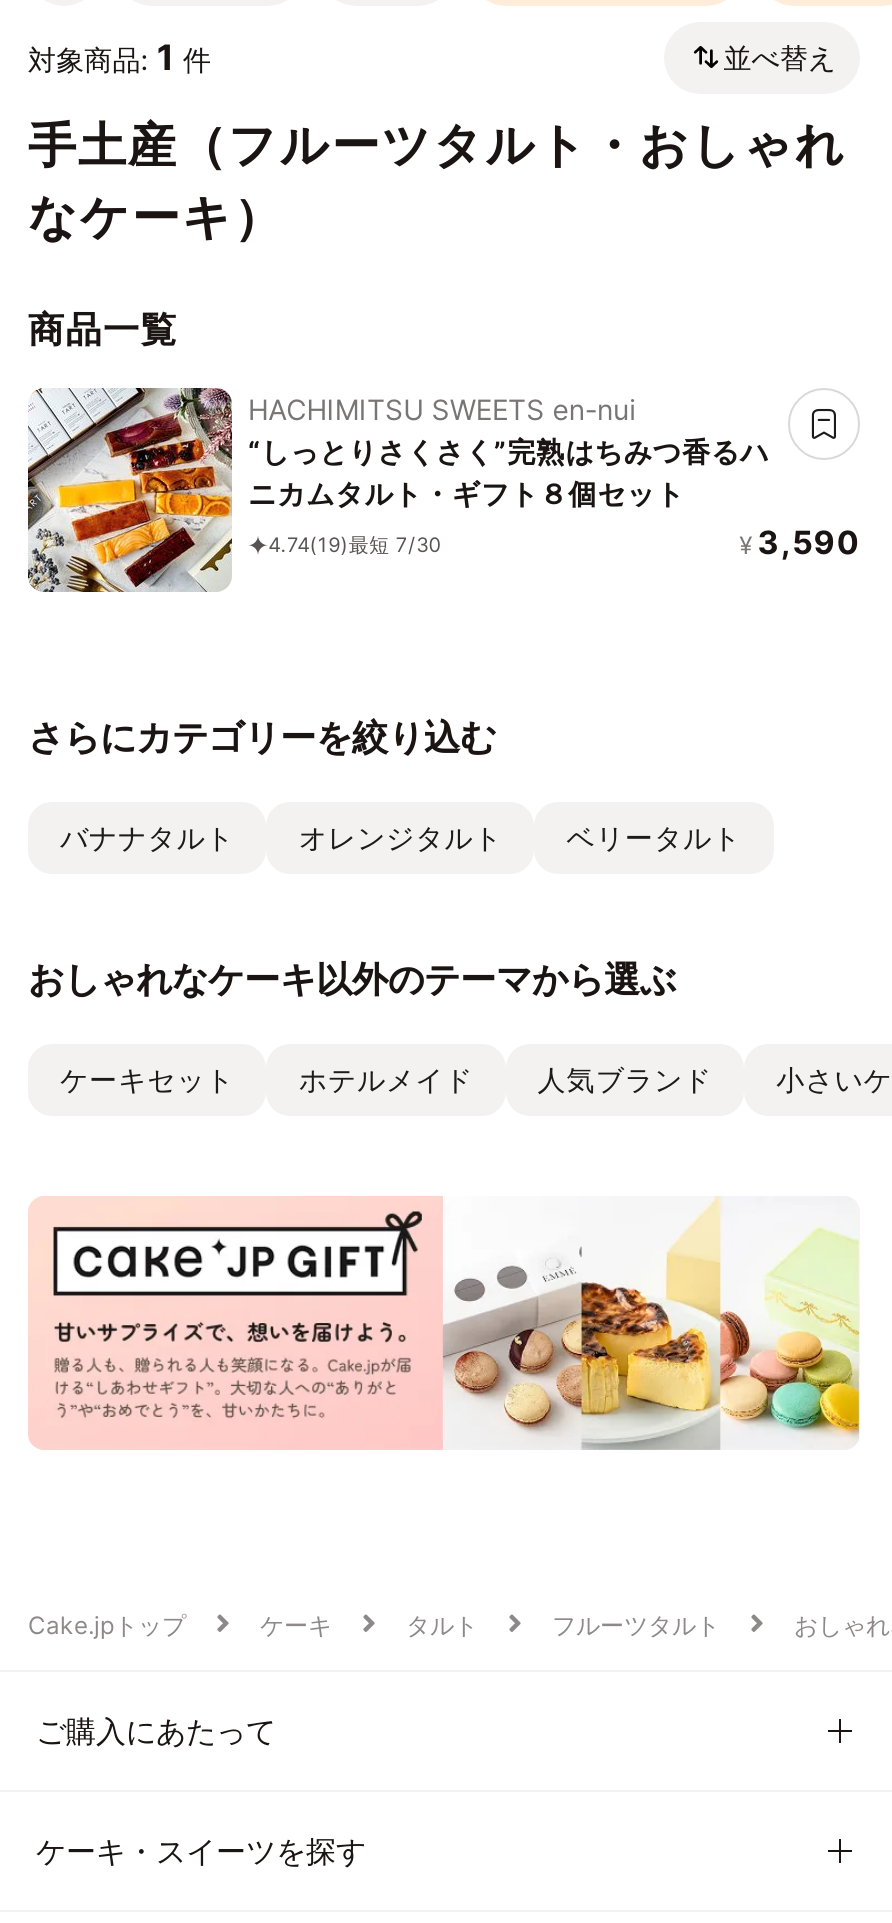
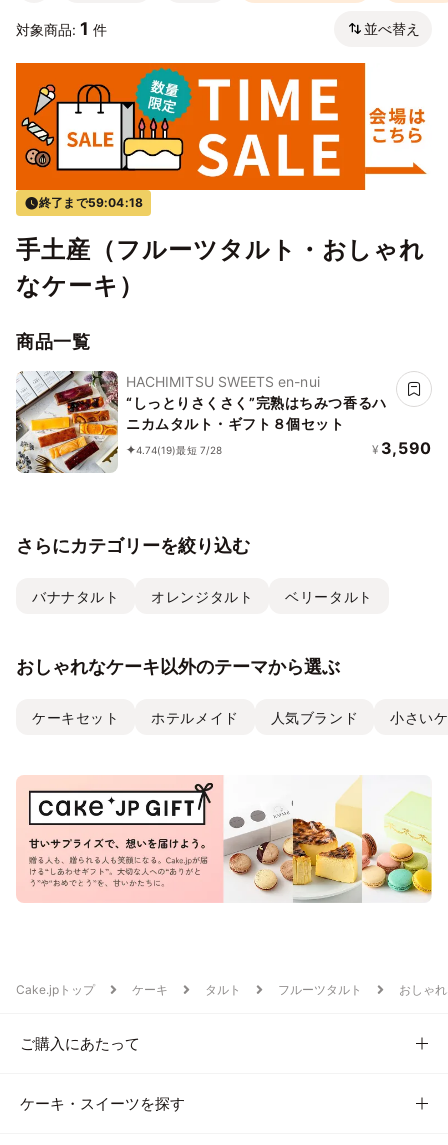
+ [image]
+ 終了まで59:04:18

- 4.74(19)最短 7/30
+ 4.74(19)最短 7/28
